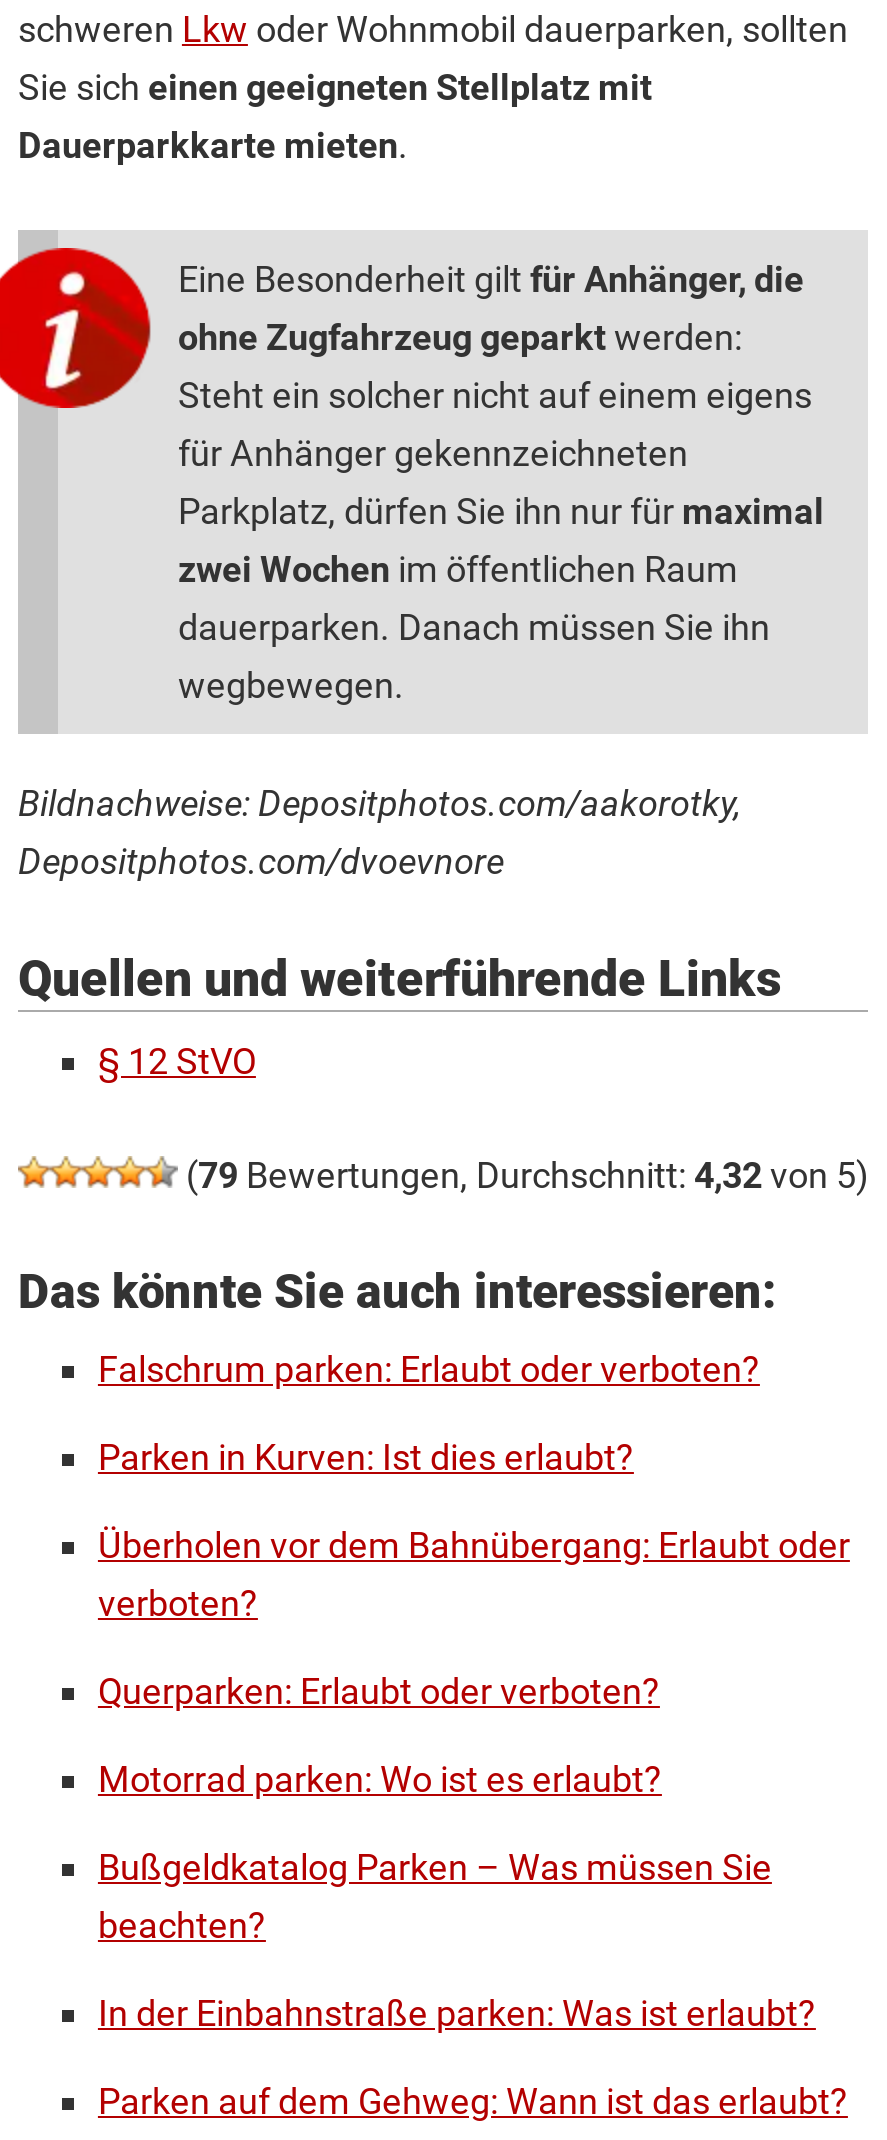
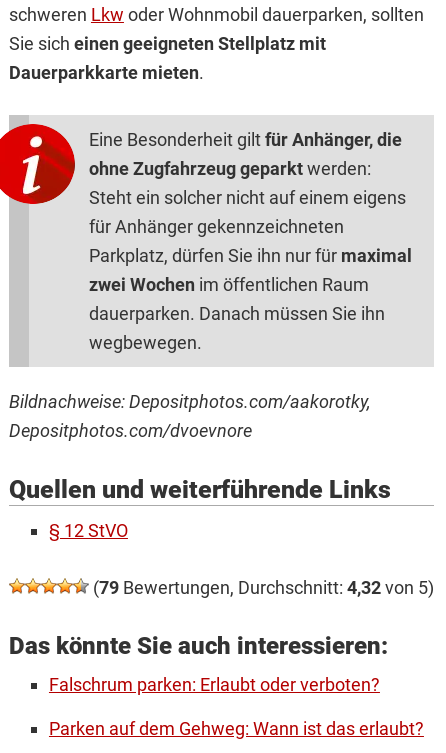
- Parken in Kurven: Ist dies erlaubt?
- Überholen vor dem Bahnübergang: Erlaubt oder
- verboten?
- Querparken: Erlaubt oder verboten?
- Motorrad parken: Wo ist es erlaubt?
- Bußgeldkatalog Parken – Was müssen Sie
- beachten?
- In der Einbahnstraße parken: Was ist erlaubt?
